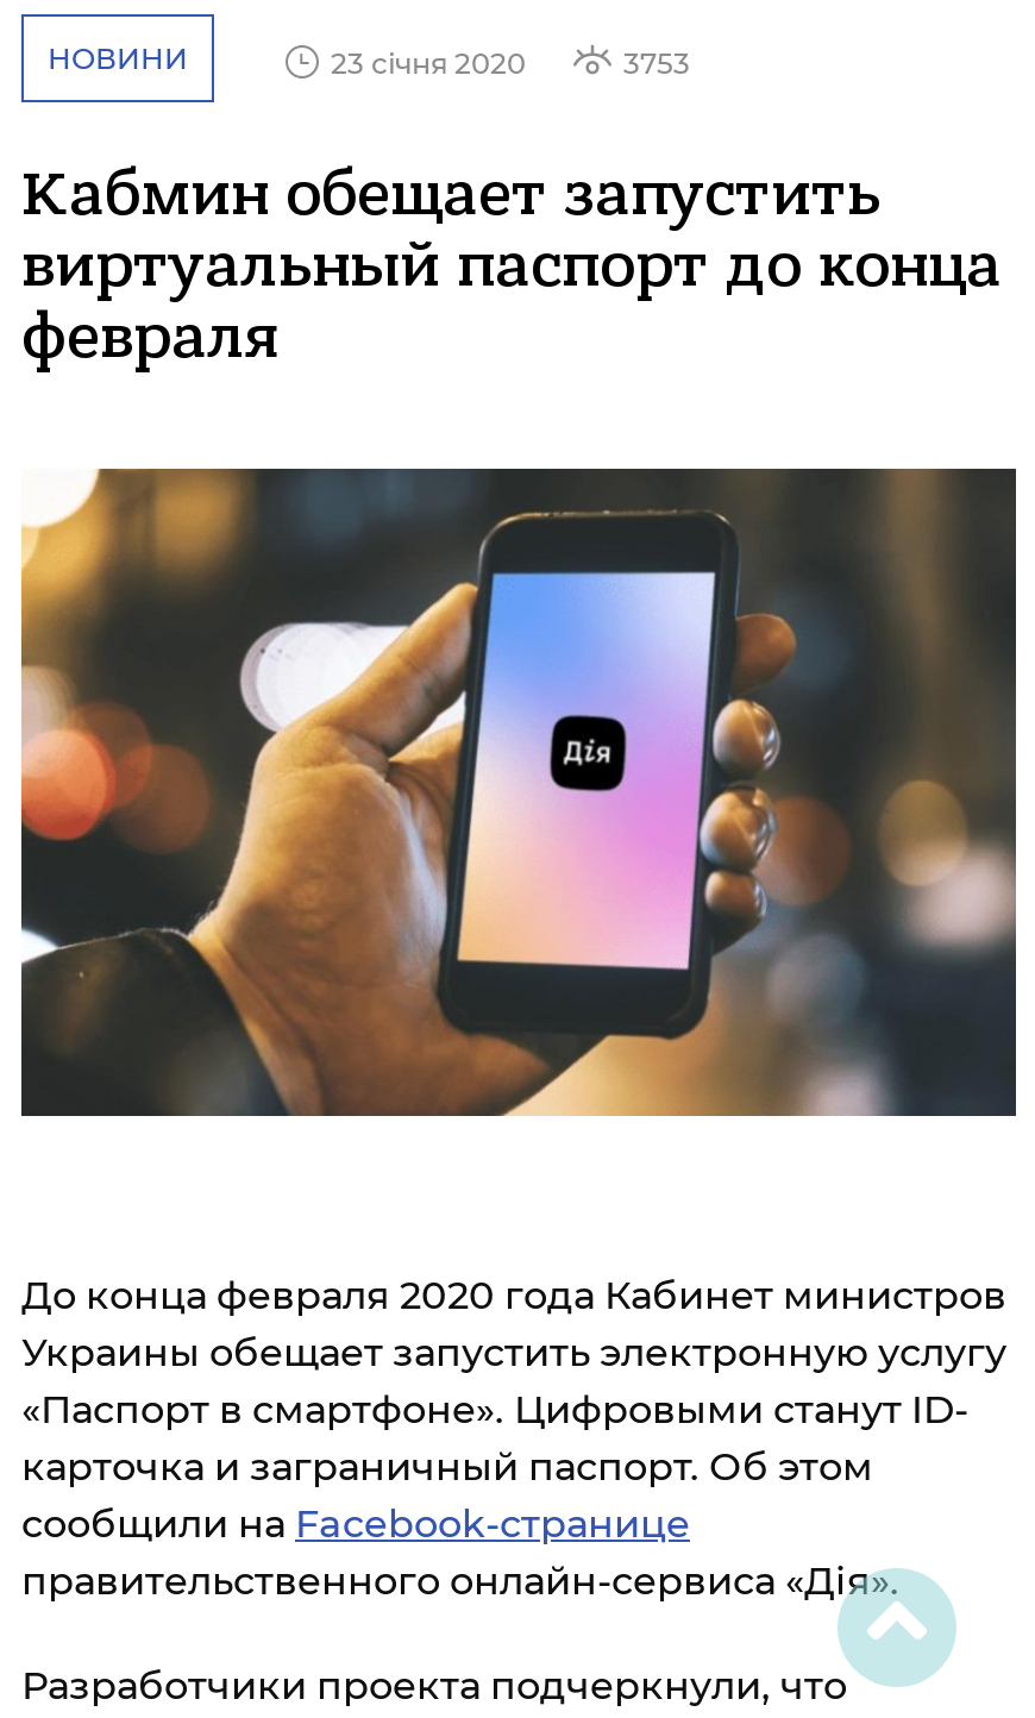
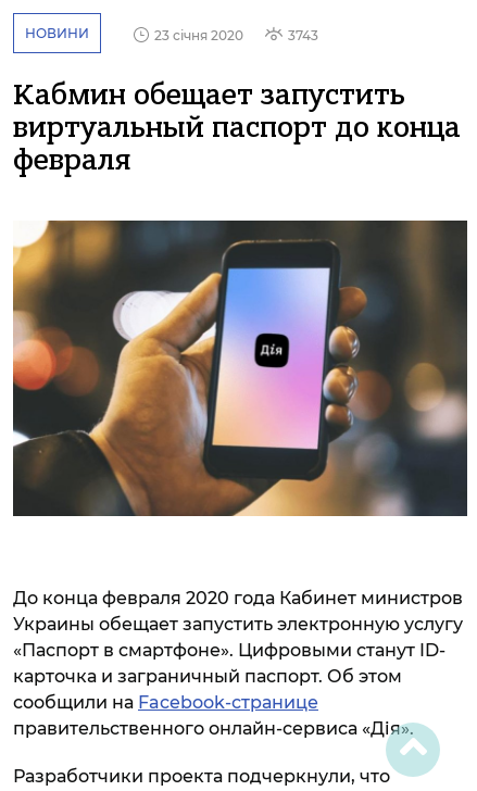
- 3753
+ 3743
